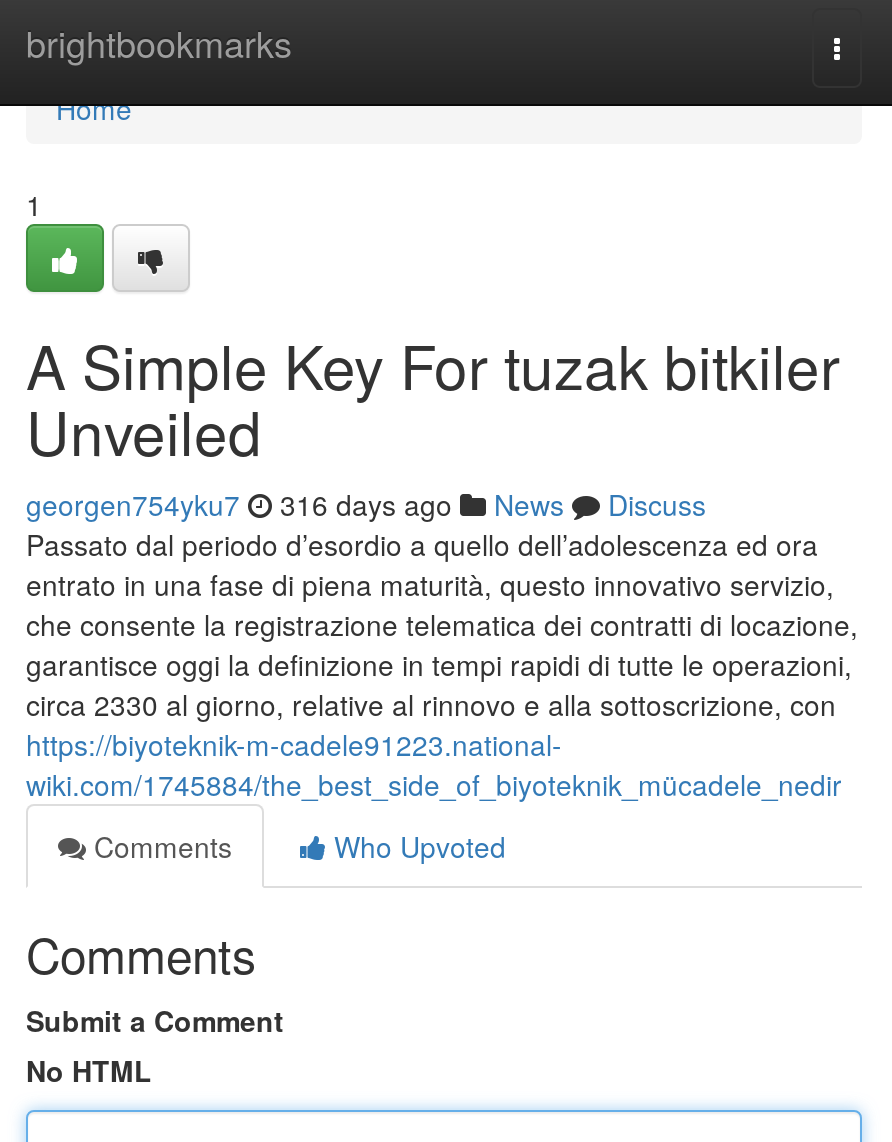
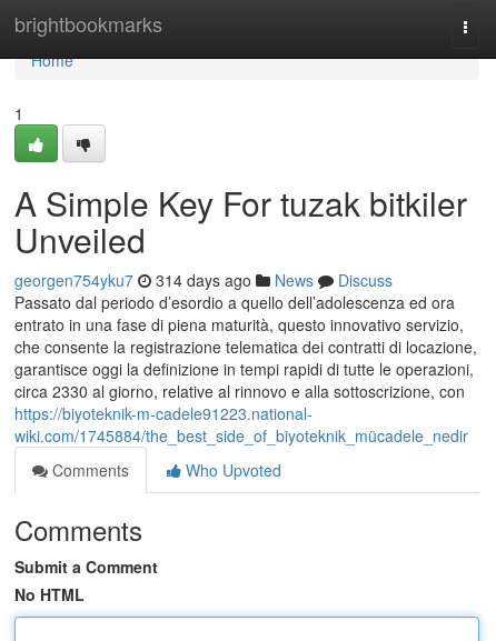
- georgen754yku7 316 days ago News Discuss
+ georgen754yku7 314 days ago News Discuss
